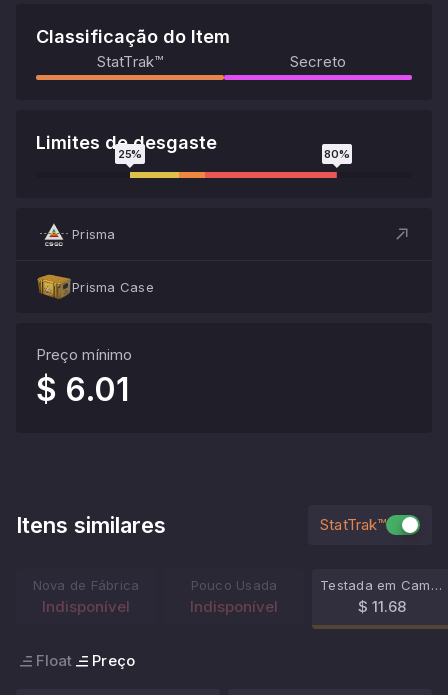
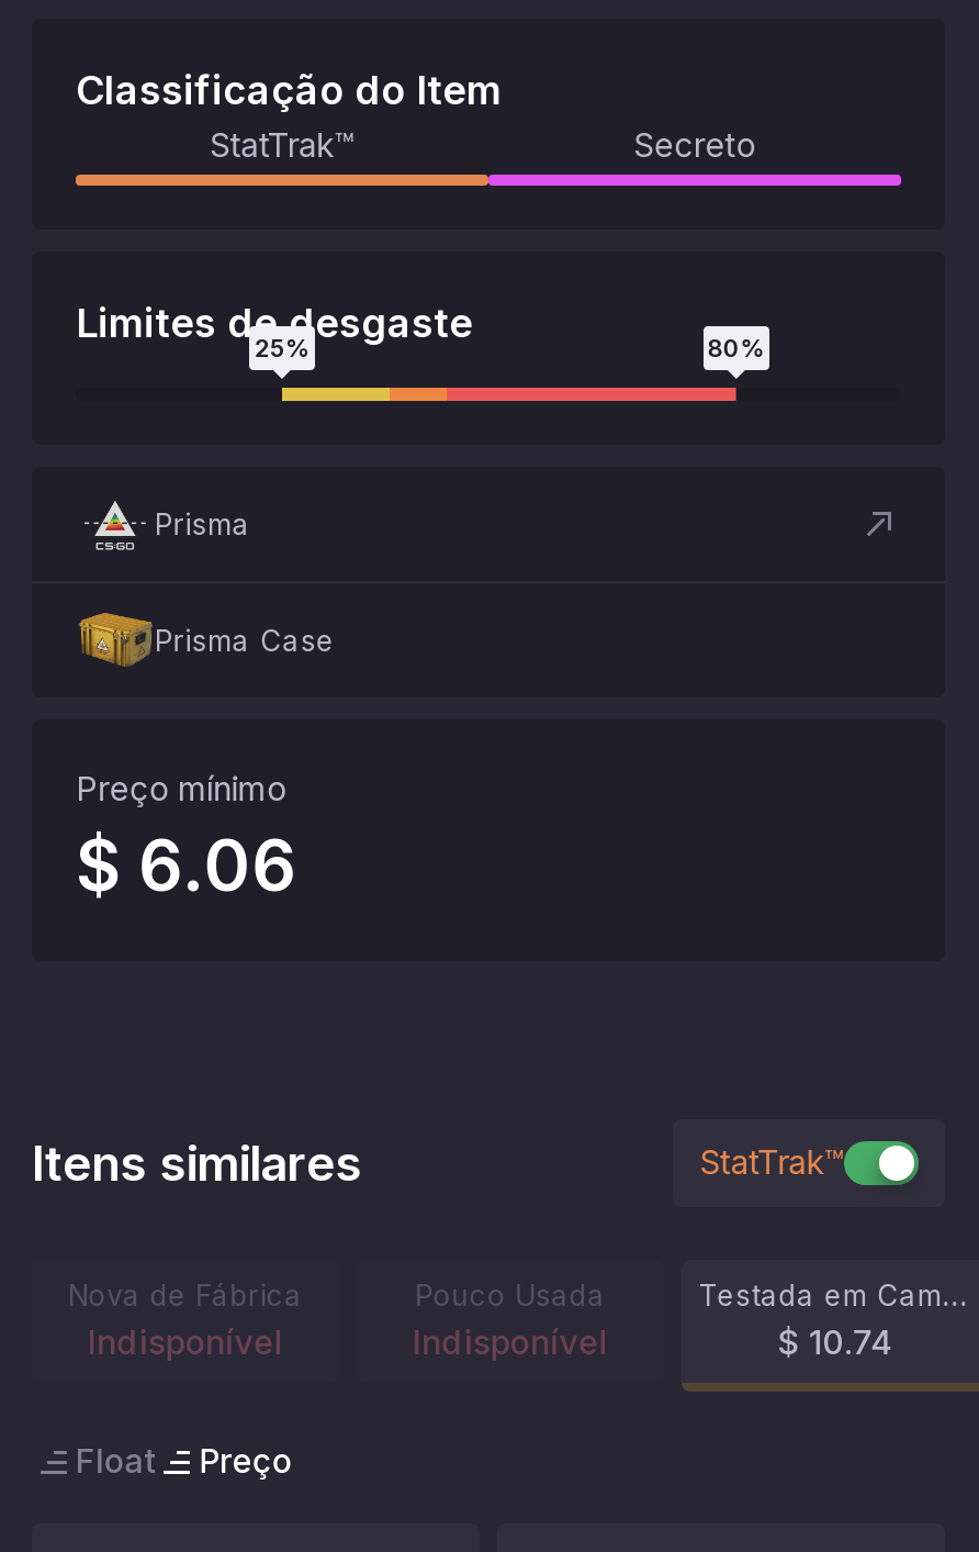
- $ 6.01
+ $ 6.06

- $ 11.68
+ $ 10.74
